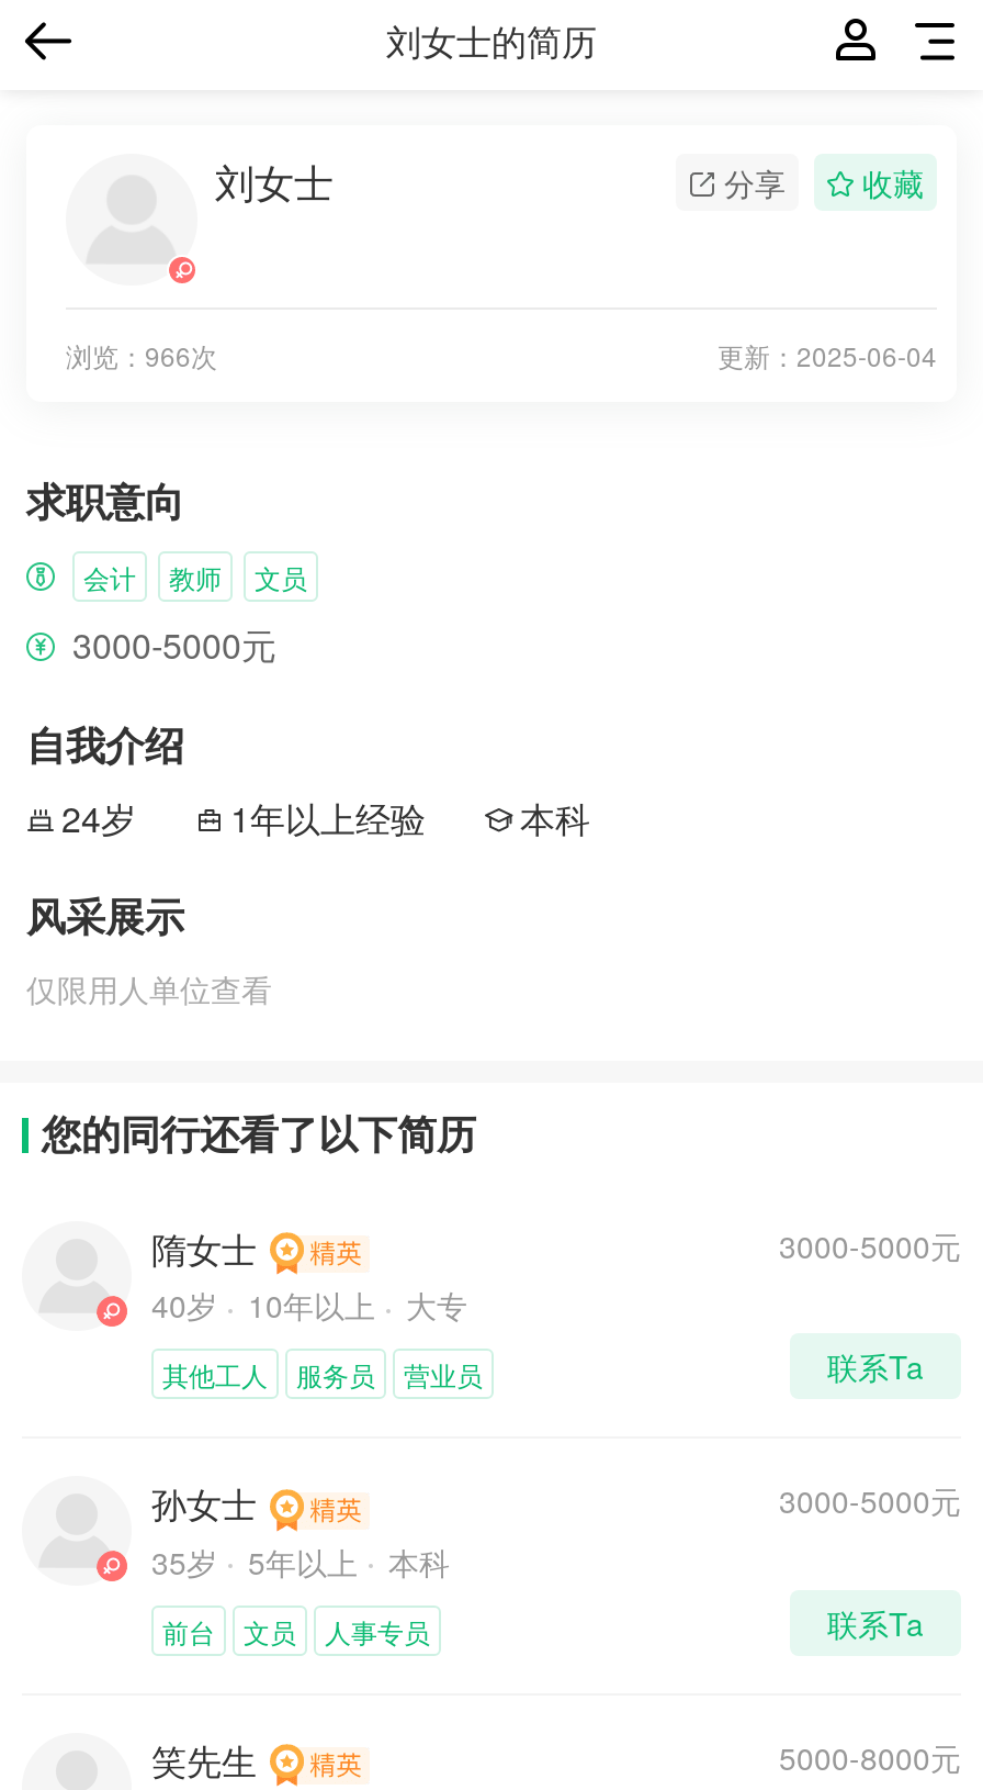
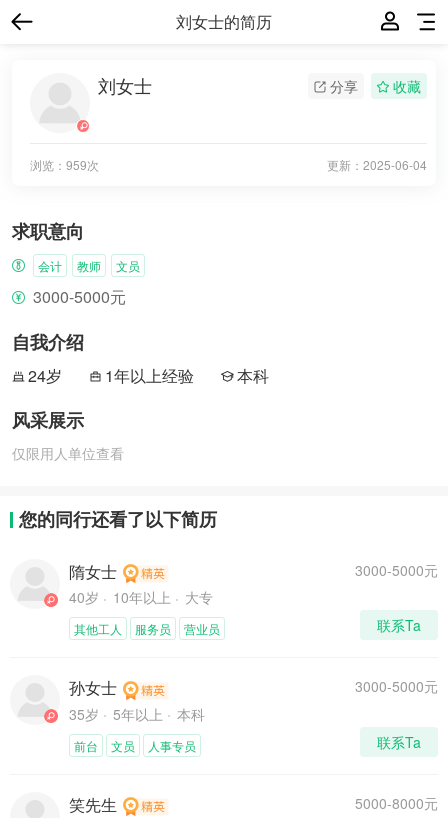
- 浏览：966次
+ 浏览：959次
